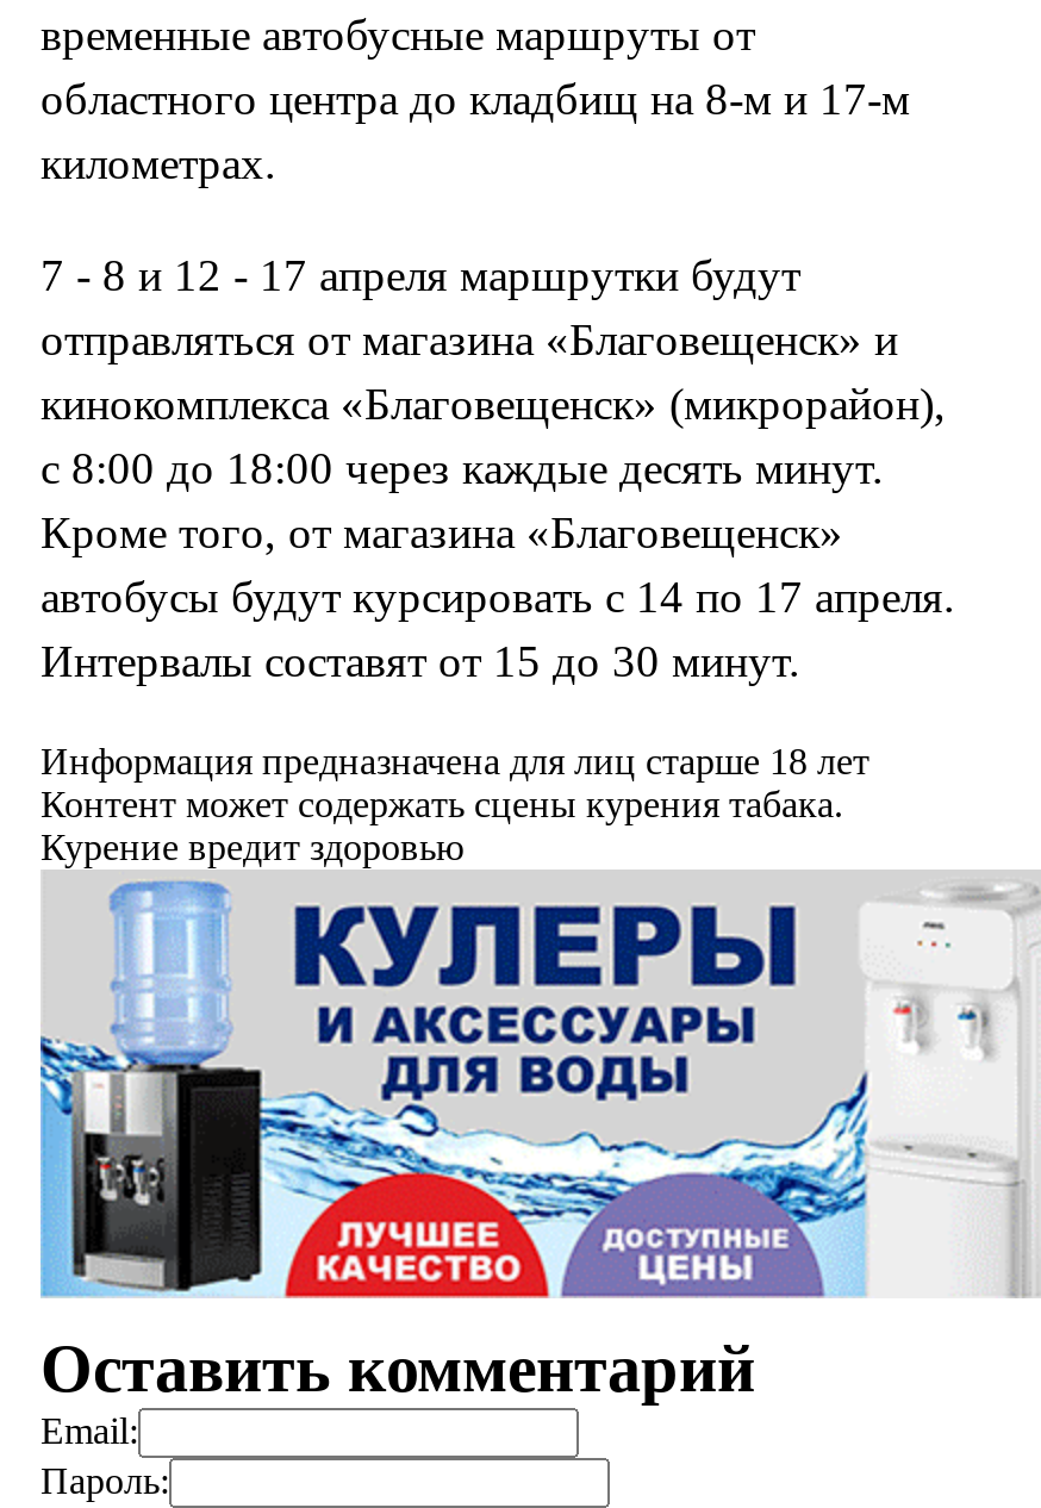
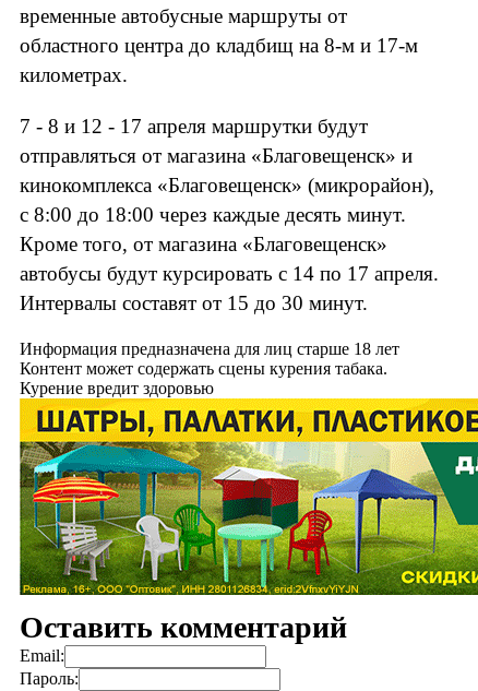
- [image]
+ [image]
